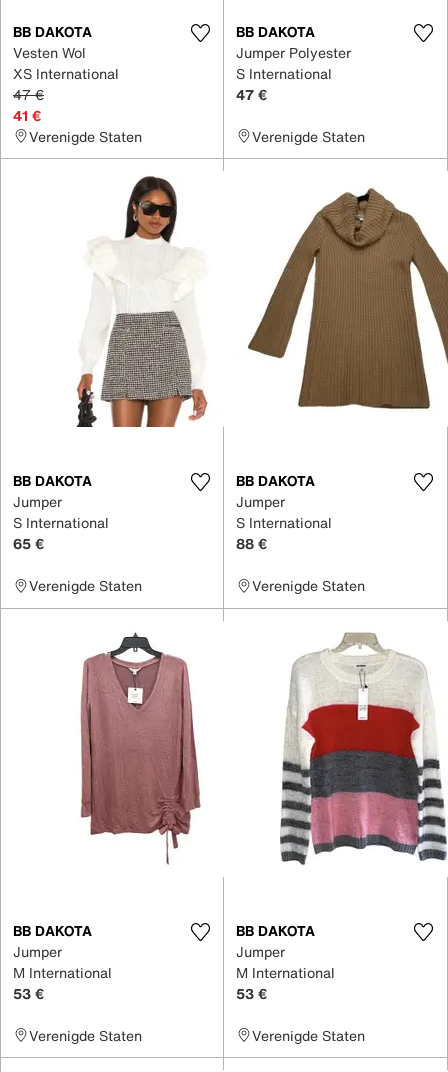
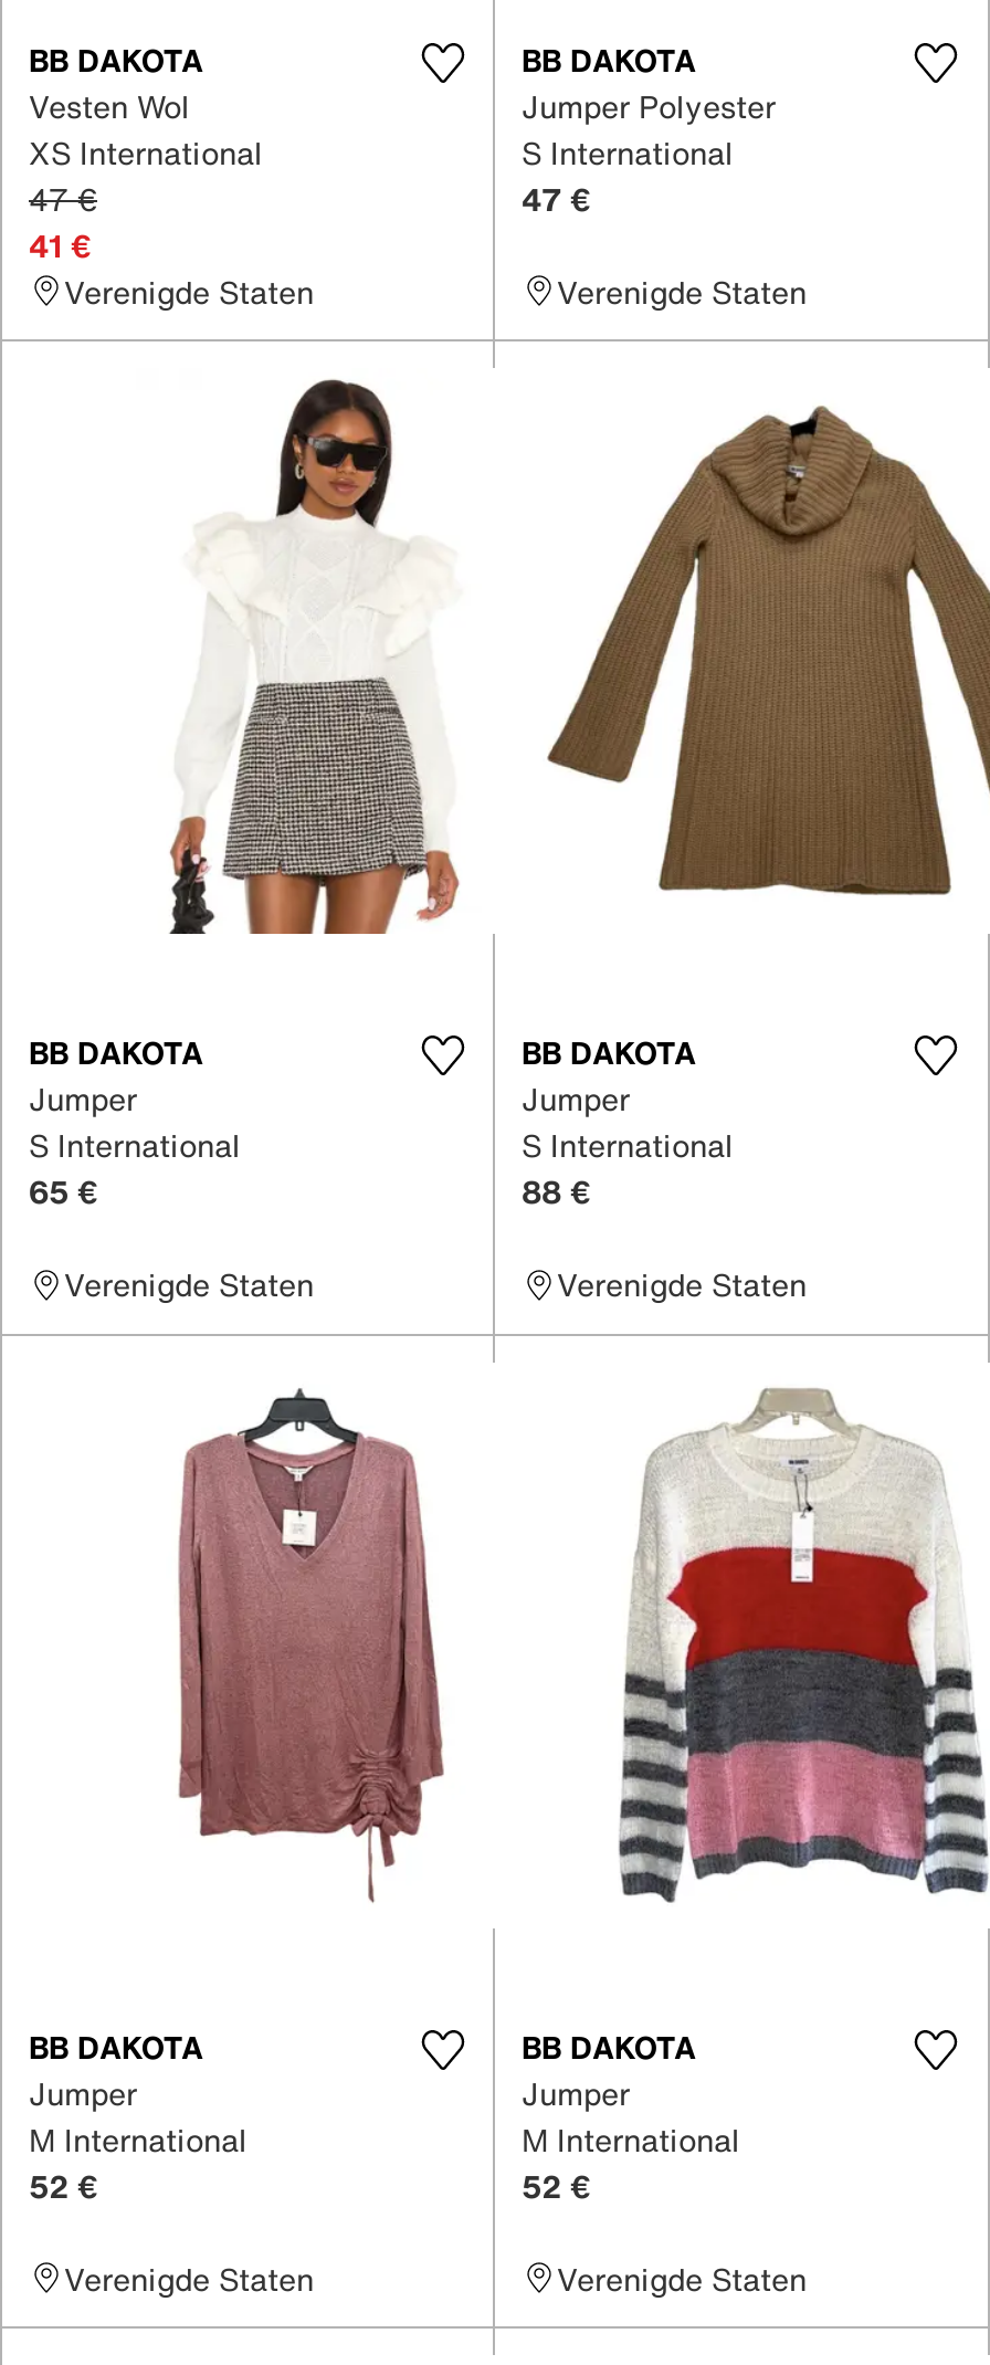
- 53 €
+ 52 €

- 53 €
+ 52 €
